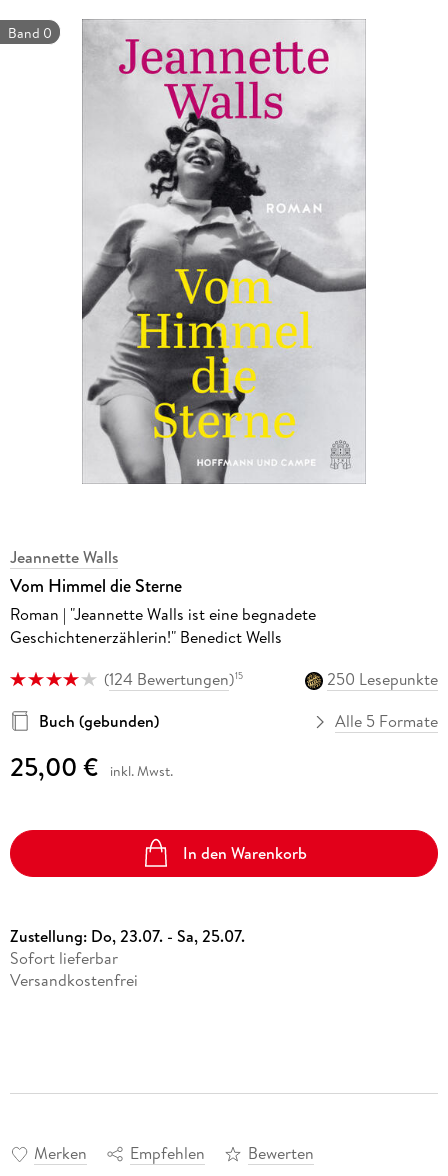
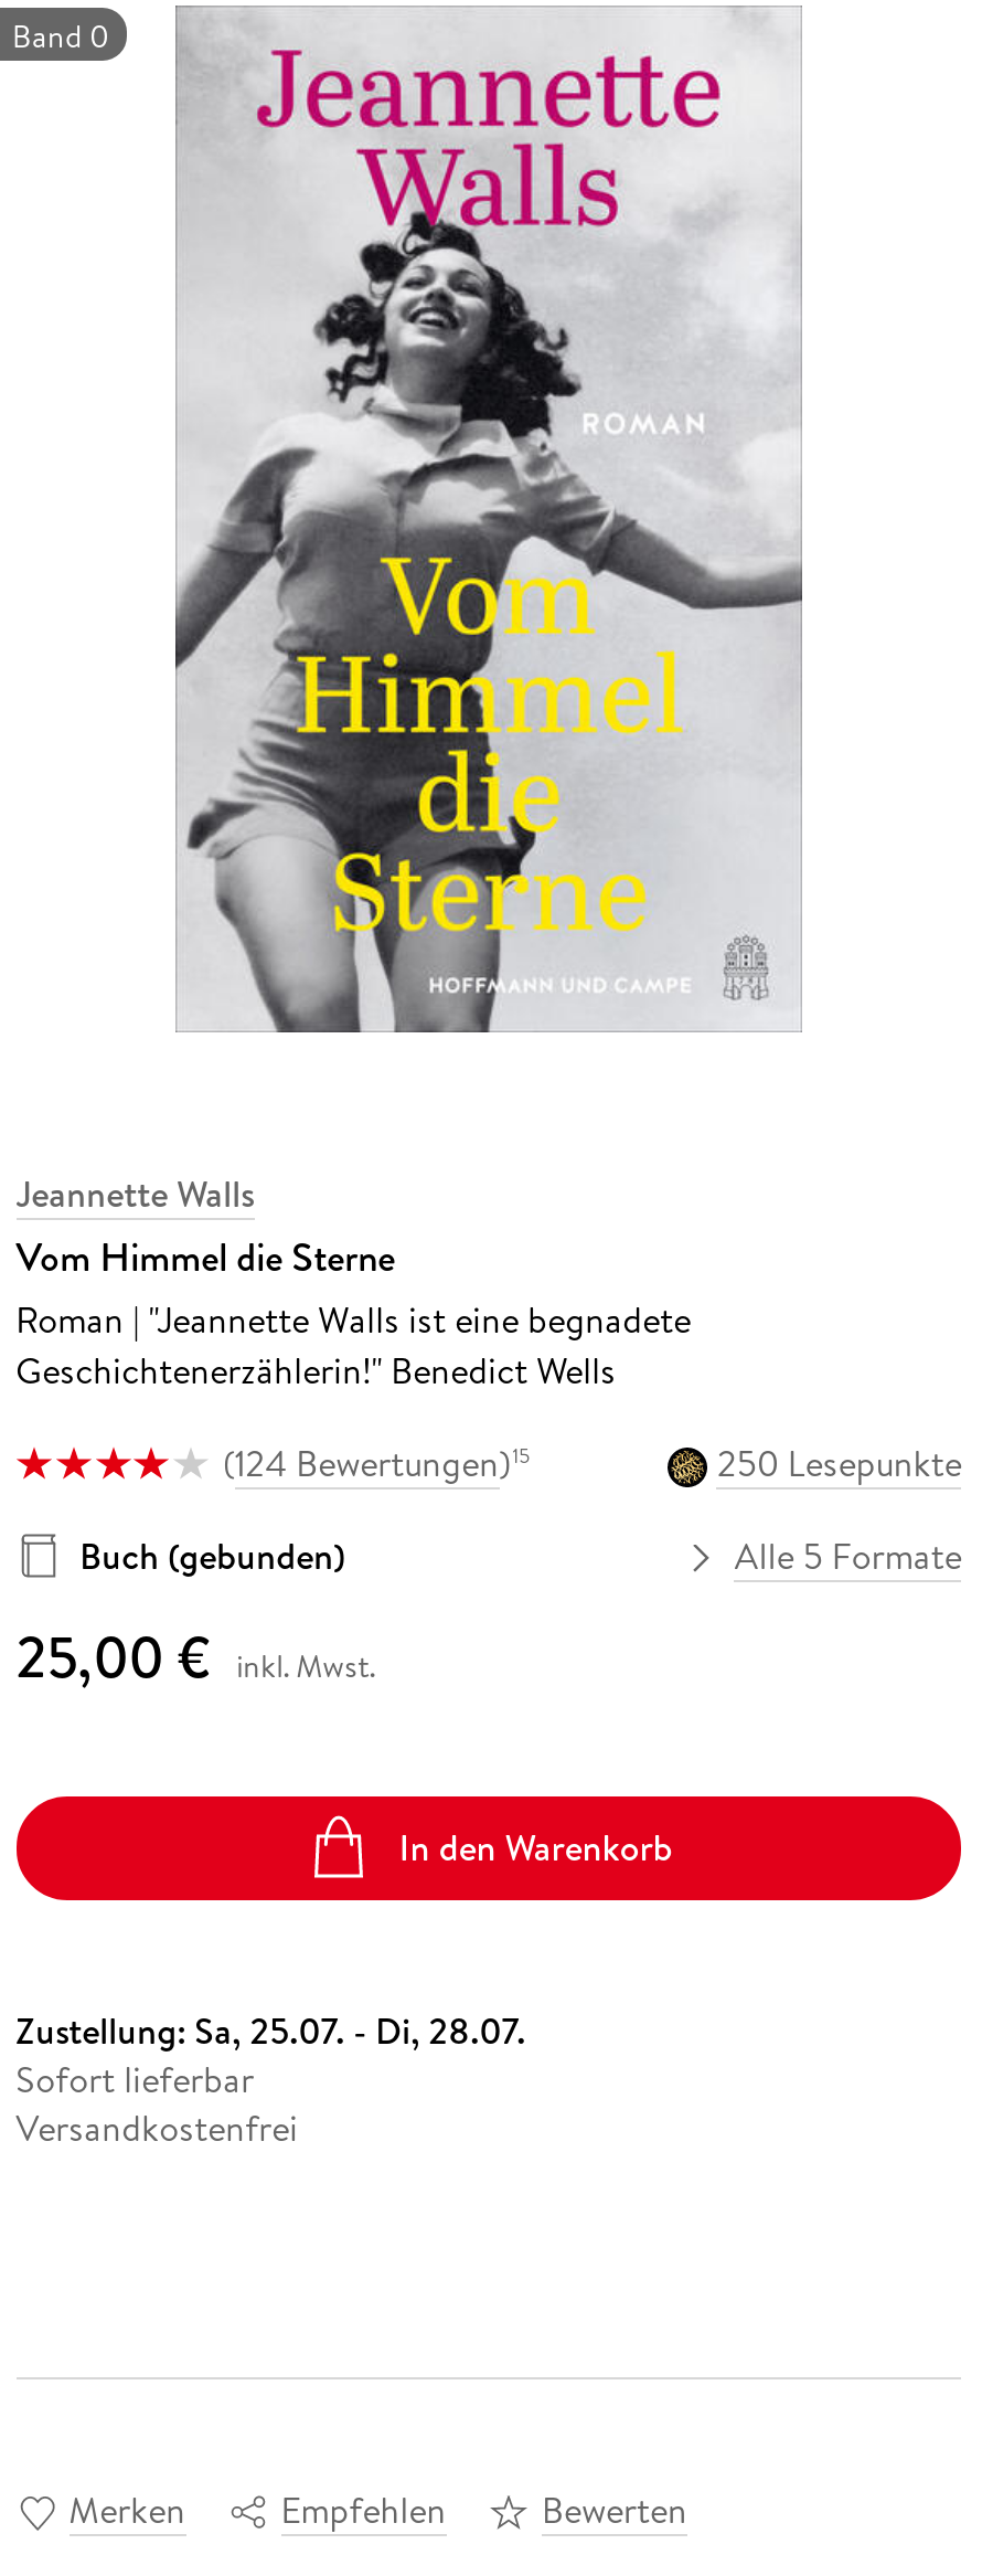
- Zustellung: Do, 23.07. - Sa, 25.07.
+ Zustellung: Sa, 25.07. - Di, 28.07.
